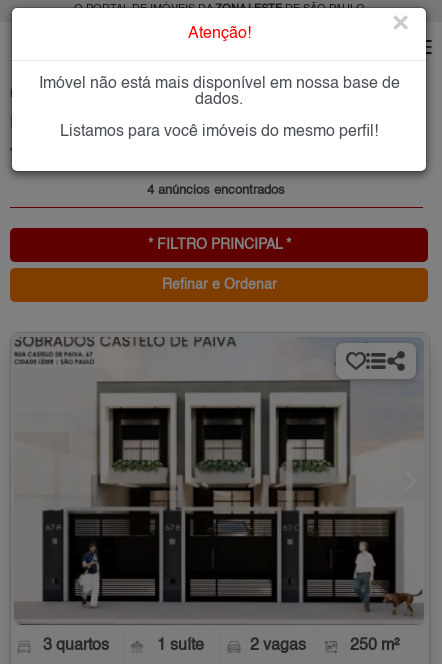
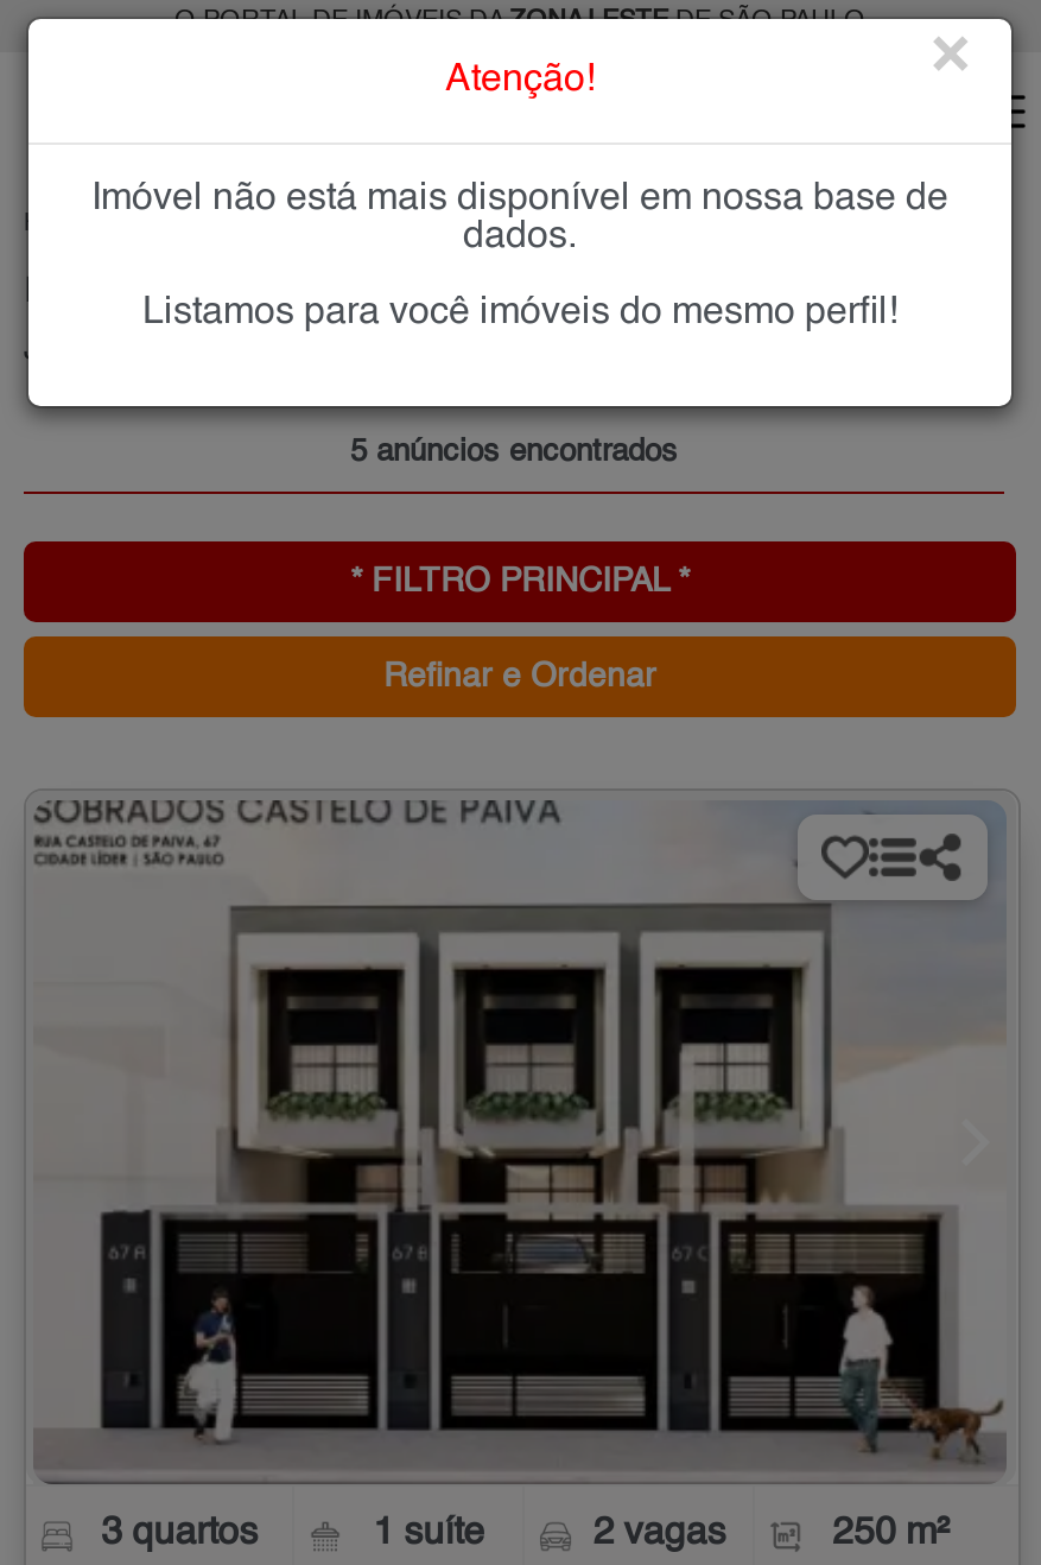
- 4 anúncios encontrados
+ 5 anúncios encontrados
